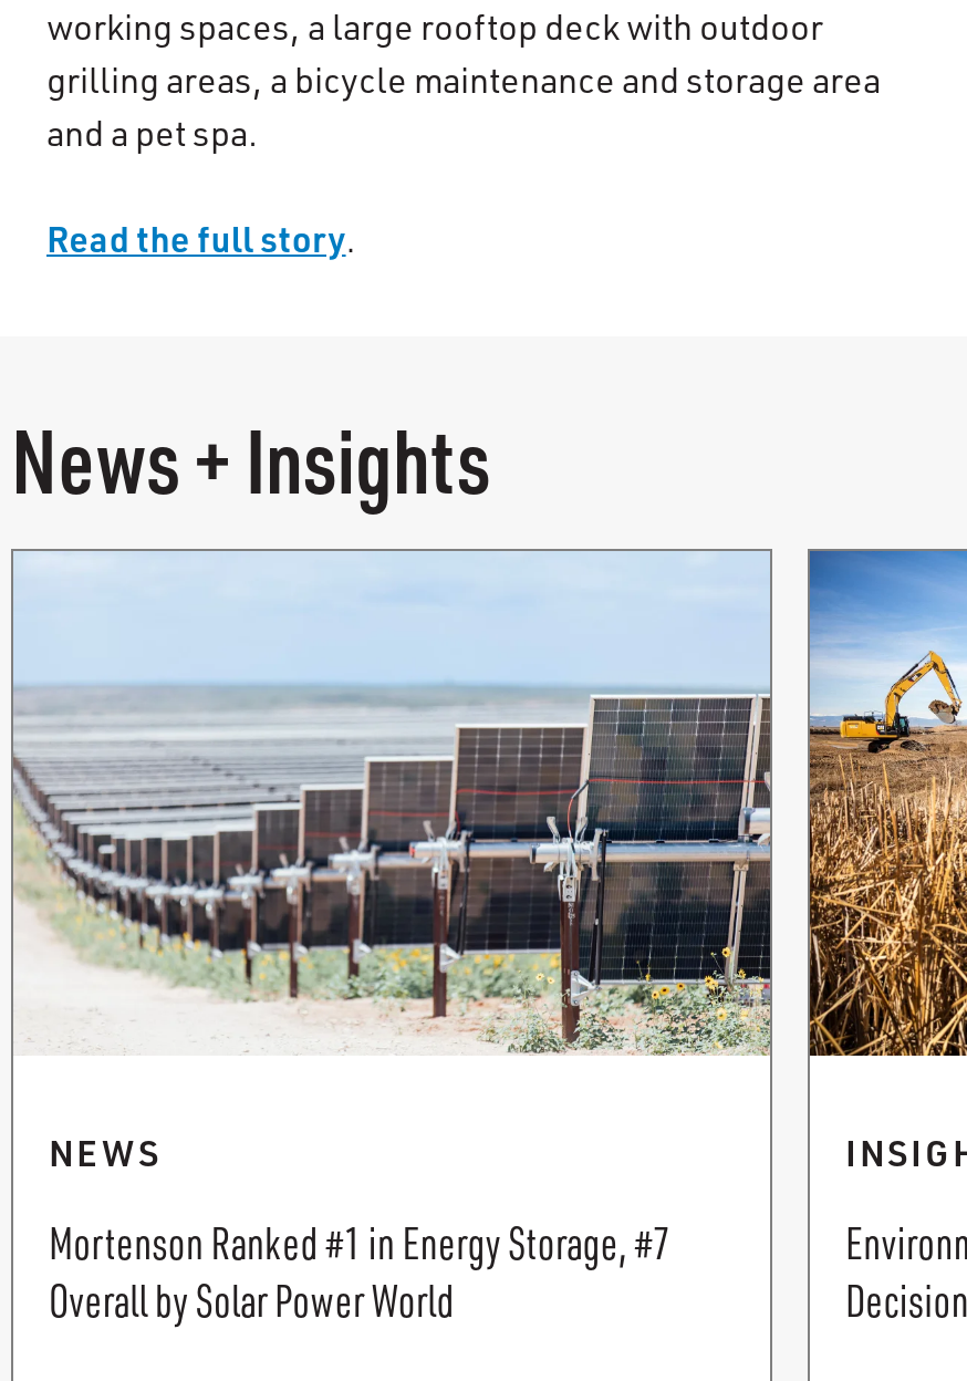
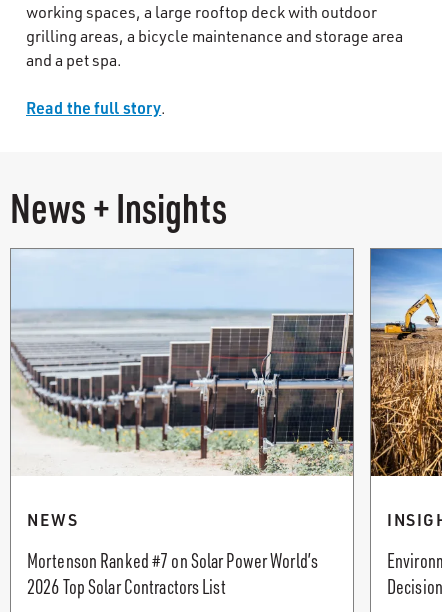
- Mortenson Ranked #1 in Energy Storage, #7
+ Mortenson Ranked #7 on Solar Power World’s

- Overall by Solar Power World
+ 2026 Top Solar Contractors List
